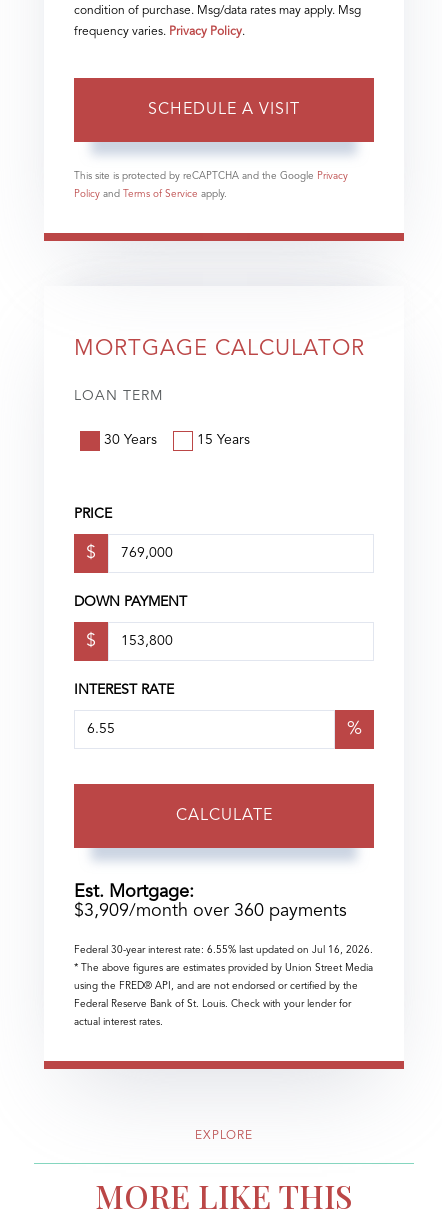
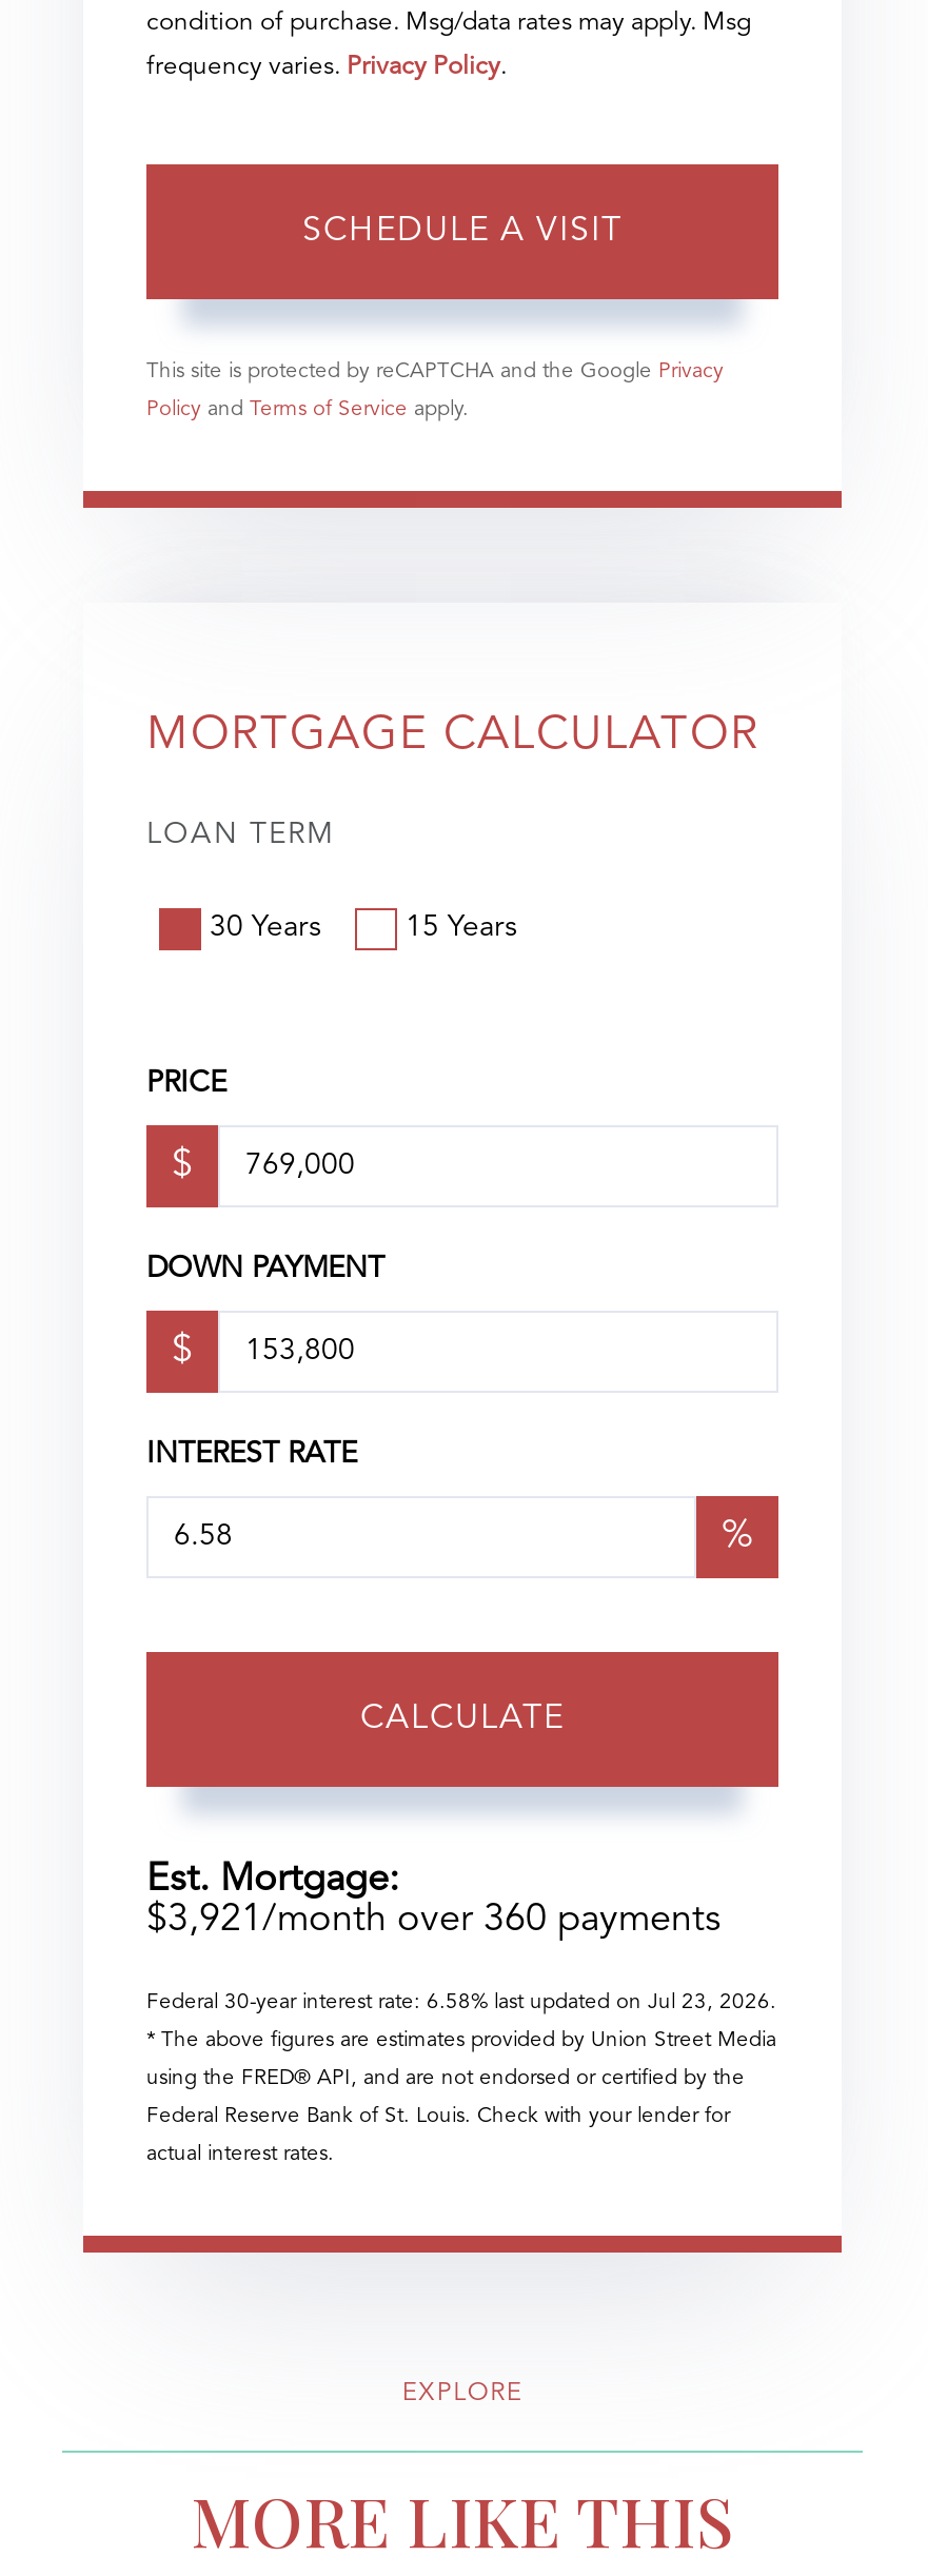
- $3,909 /month over 360 payments
+ $3,921 /month over 360 payments

- Federal 30-year interest rate: 6.55% last updated on Jul 16, 2026.
+ Federal 30-year interest rate: 6.58% last updated on Jul 23, 2026.
